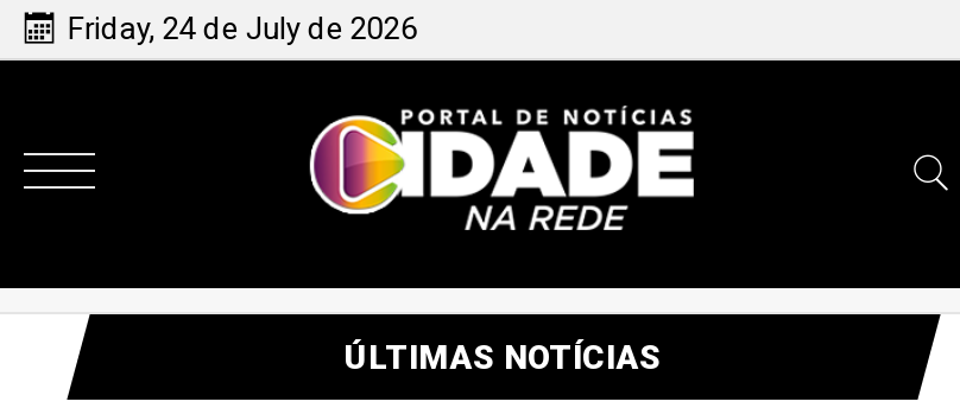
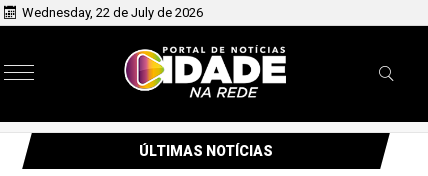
- Friday, 24 de July de 2026
+ Wednesday, 22 de July de 2026
